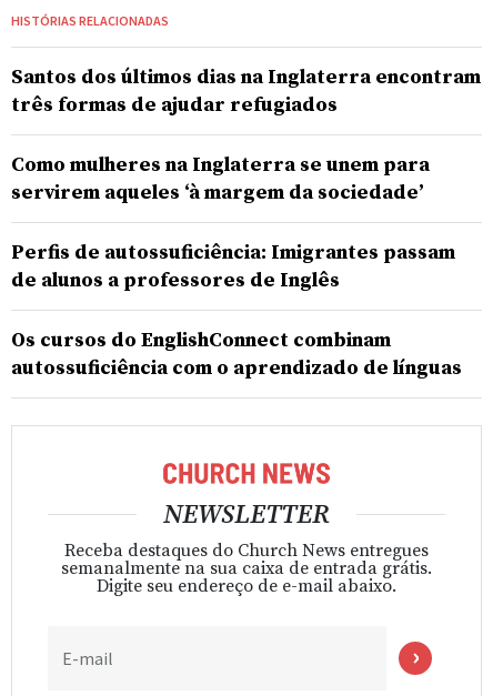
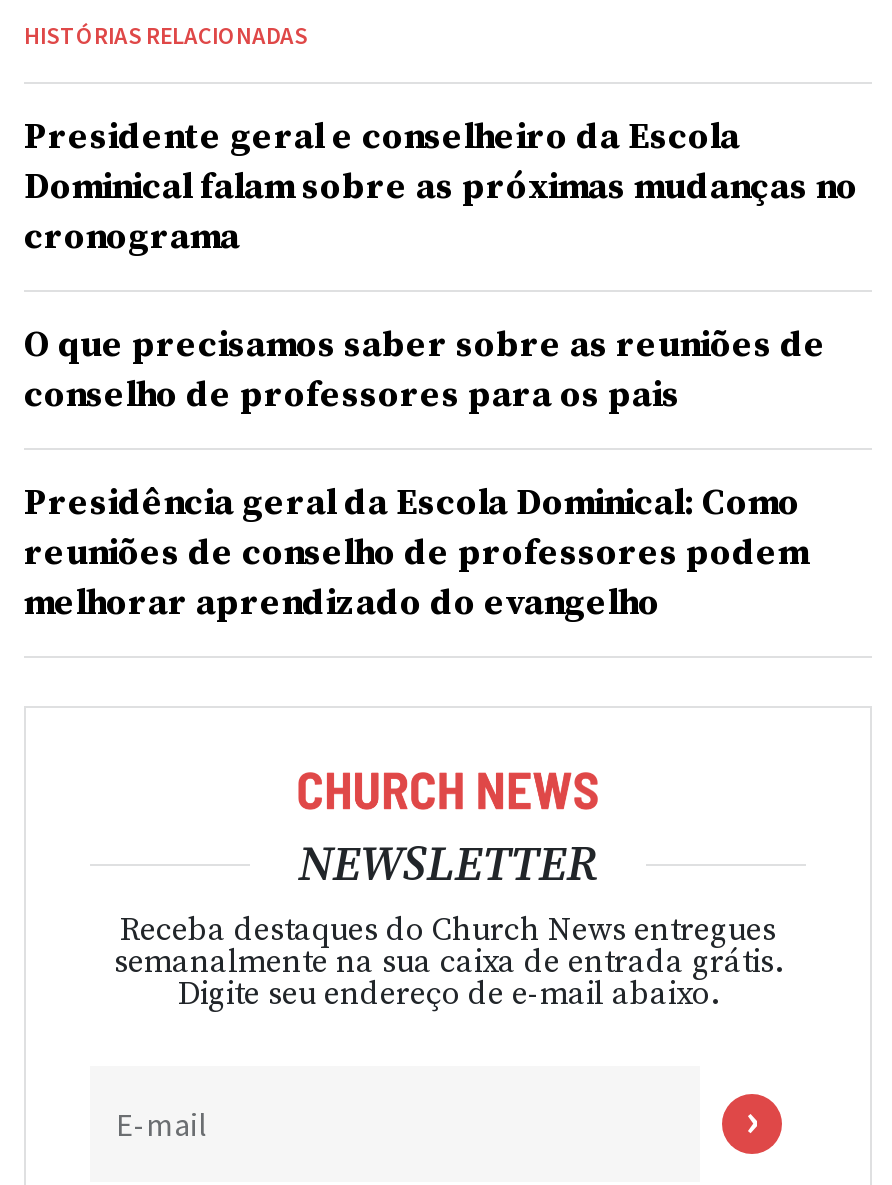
- Santos dos últimos dias na Inglaterra encontram
- três formas de ajudar refugiados
- Como mulheres na Inglaterra se unem para
- servirem aqueles ‘à margem da sociedade’
- Perfis de autossuficiência: Imigrantes passam
- de alunos a professores de Inglês
- Os cursos do EnglishConnect combinam
- autossuficiência com o aprendizado de línguas
+ Presidente geral e conselheiro da Escola
+ Dominical falam sobre as próximas mudanças no
+ cronograma
+ O que precisamos saber sobre as reuniões de
+ conselho de professores para os pais
+ Presidência geral da Escola Dominical: Como
+ reuniões de conselho de professores podem
+ melhorar aprendizado do evangelho
